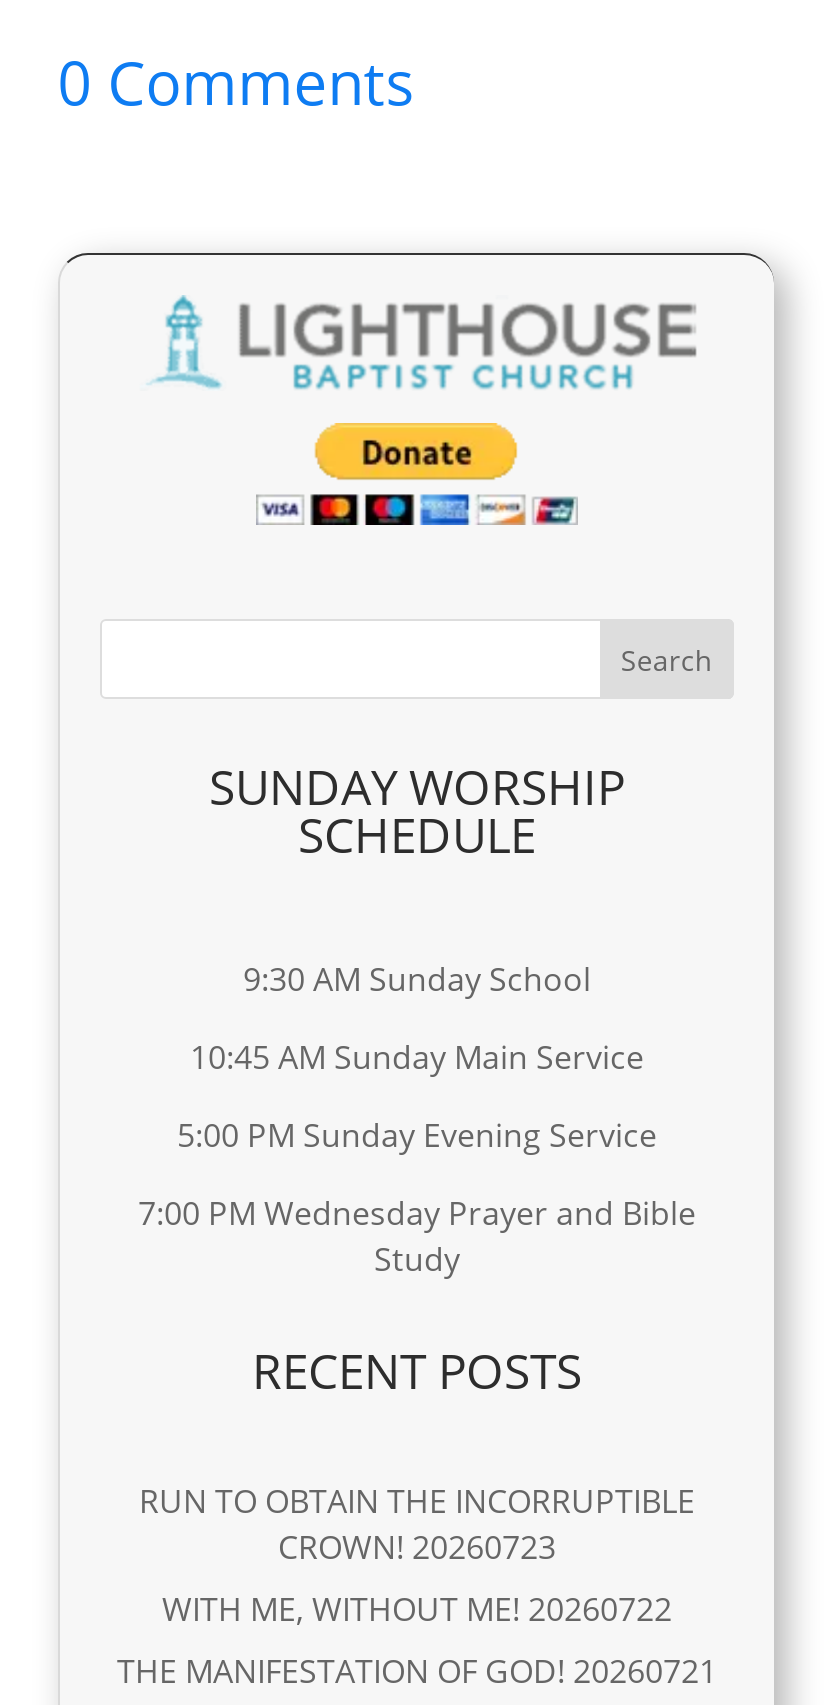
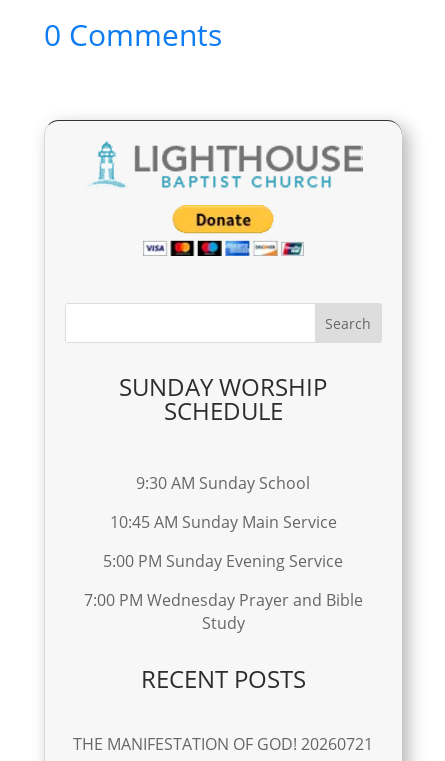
- RUN TO OBTAIN THE INCORRUPTIBLE
- CROWN! 20260723
- WITH ME, WITHOUT ME! 20260722
